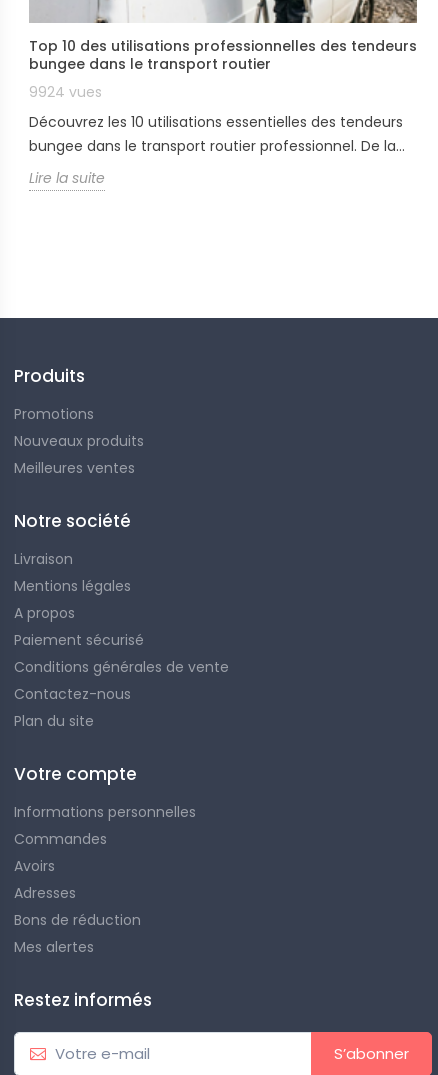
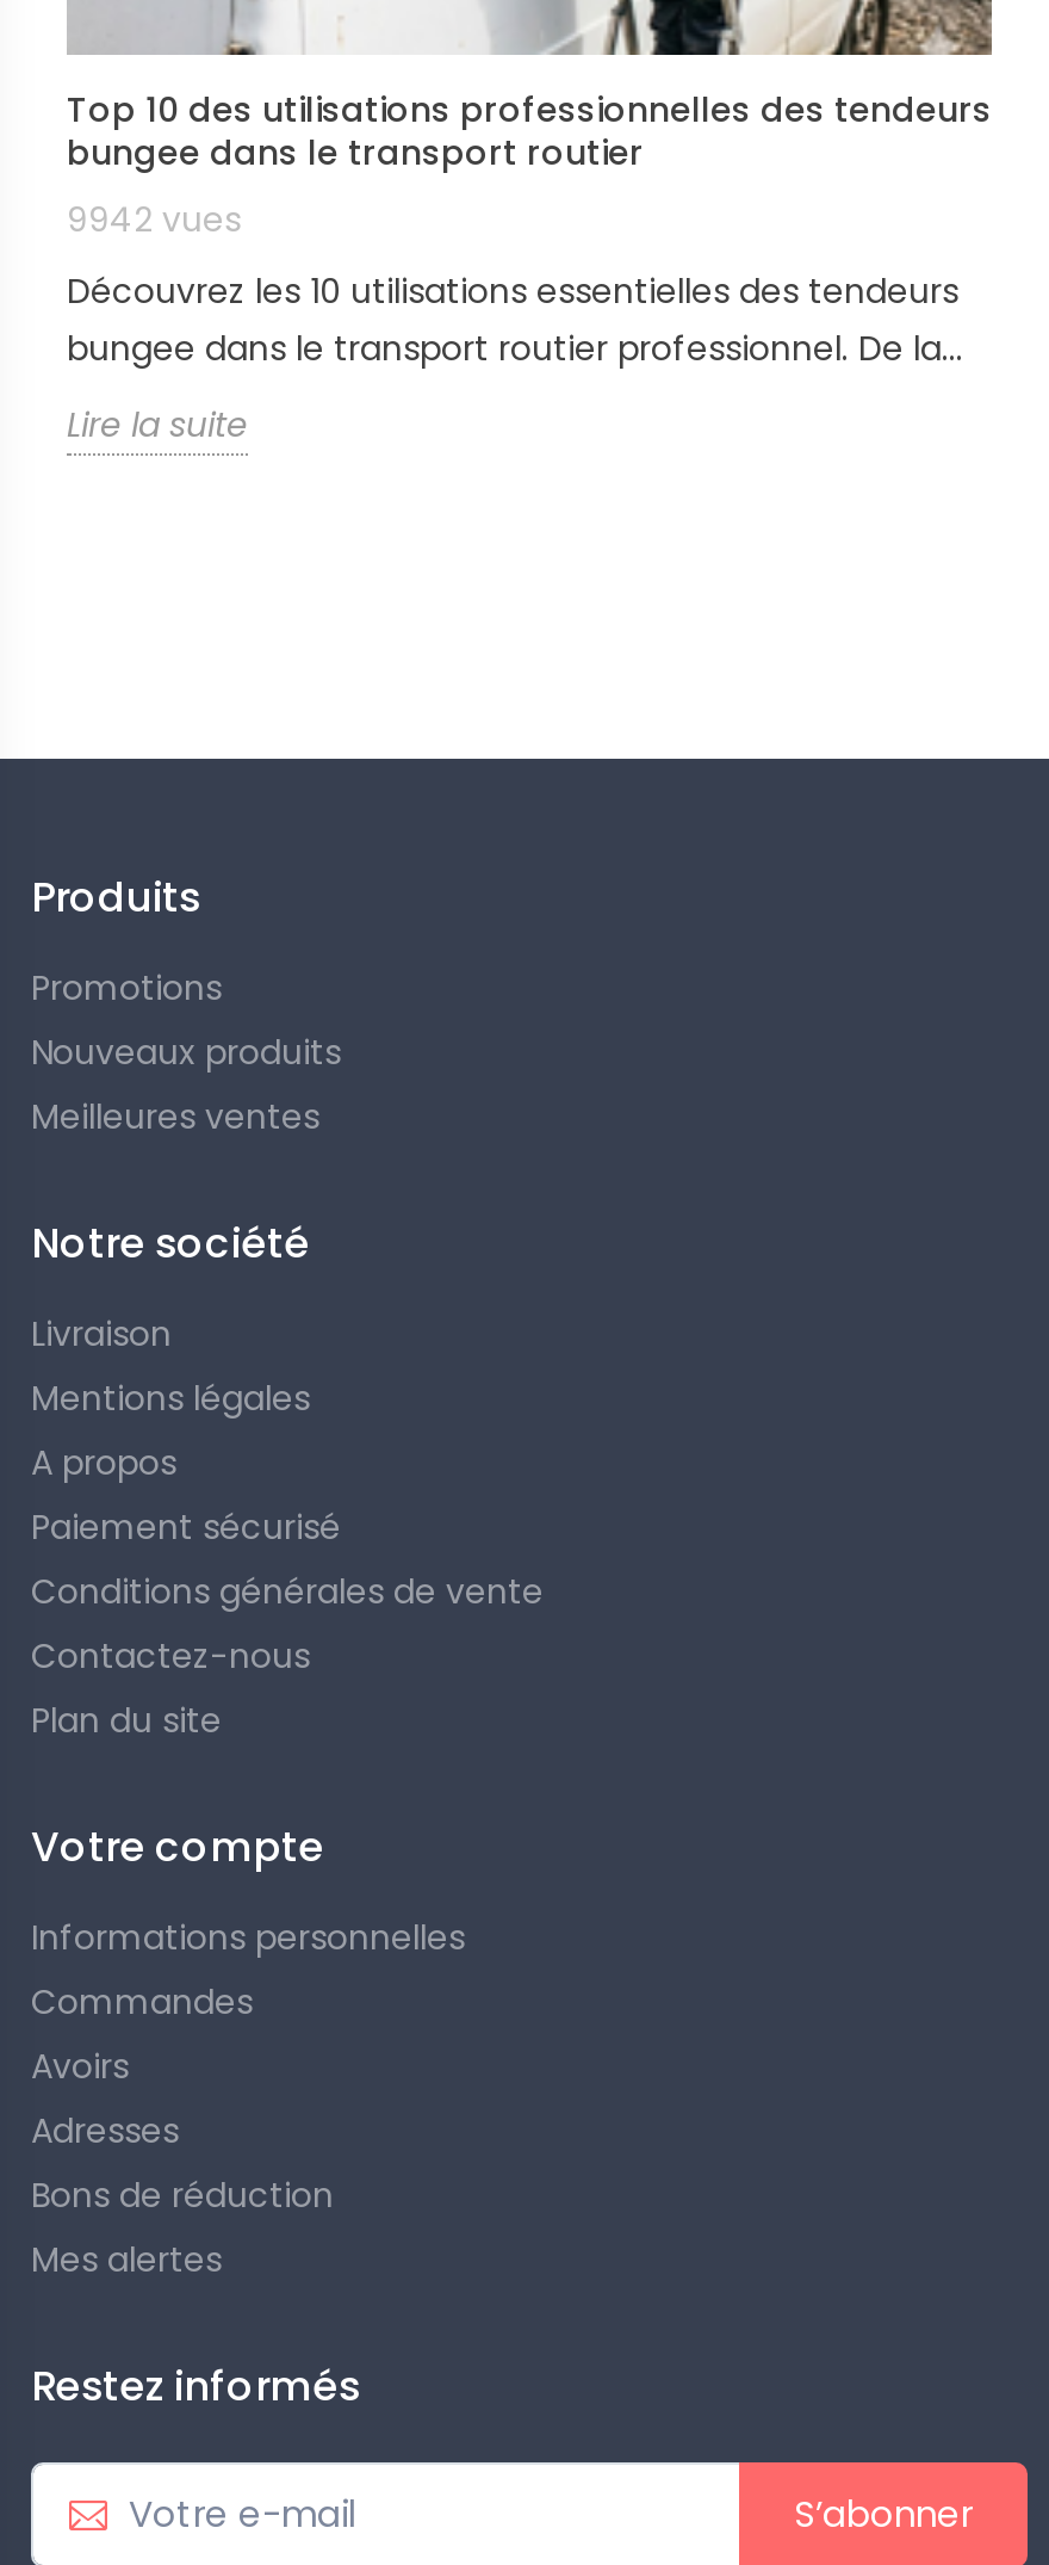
- 9924 vues
+ 9942 vues
